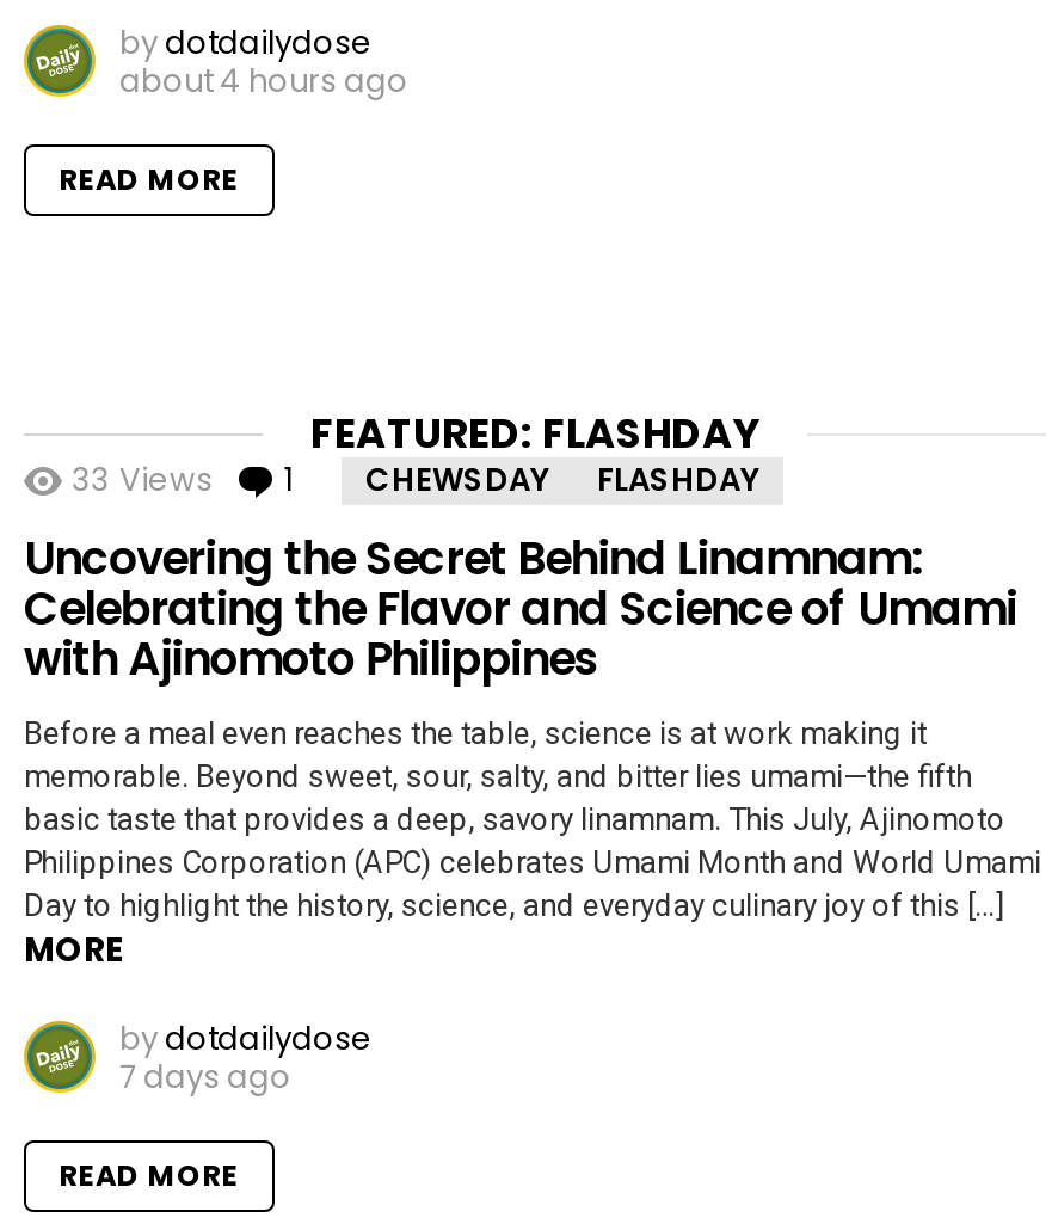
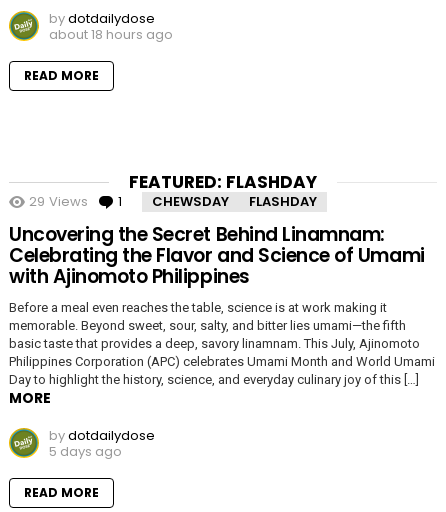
- about 4 hours ago
+ about 18 hours ago

- 33 Views
+ 29 Views

- 7 days ago
+ 5 days ago
